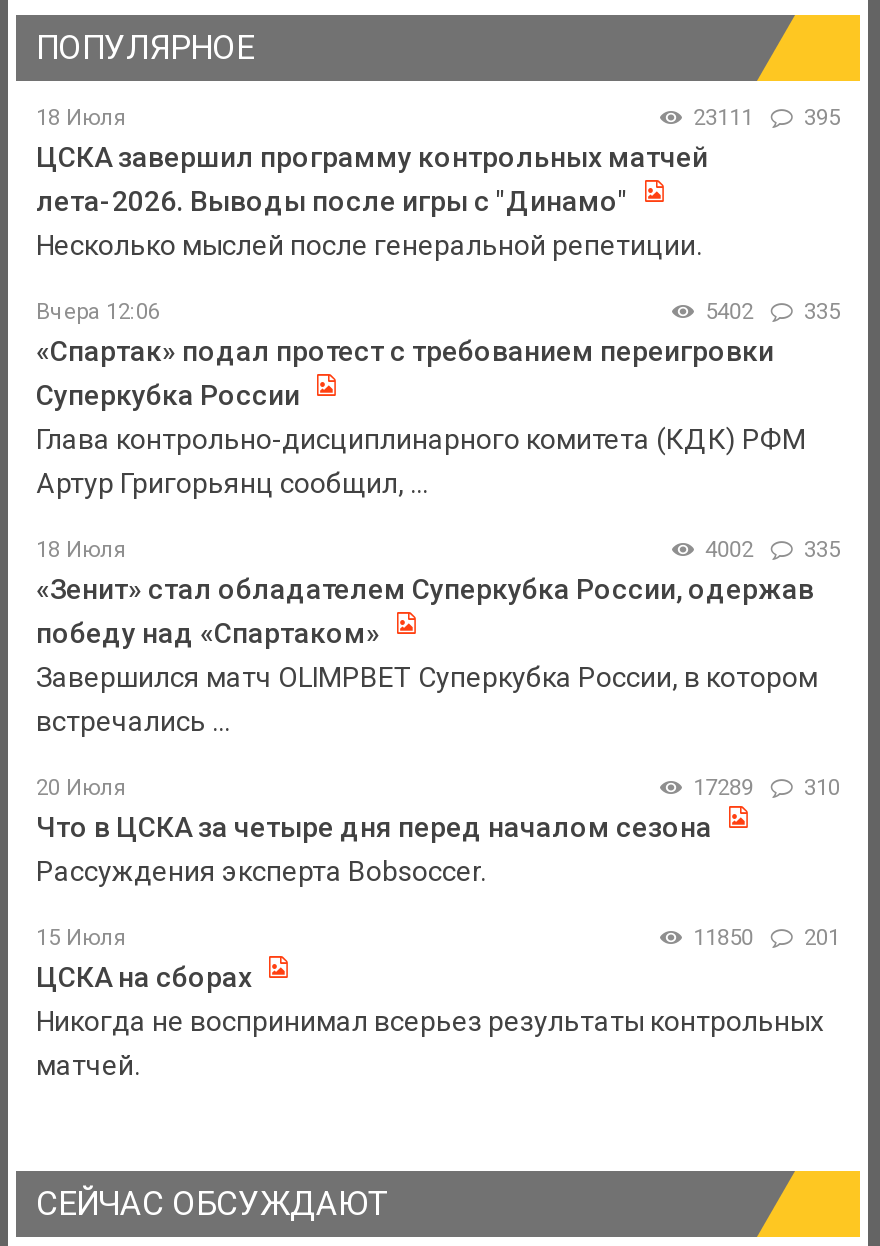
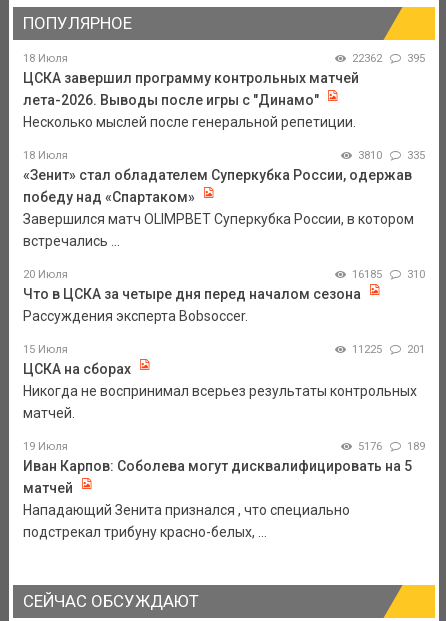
- 23111 395
+ 22362 395

- Вчера 12:06
- 5402
- 335
- «Спартак» подал протест с требованием переигровки
- Суперкубка России
- Глава контрольно-дисциплинарного комитета (КДК) РФМ
- Артур Григорьянц сообщил, ...

moved up: 18 Июля | 335 | «Зенит» стал обладателем Суперкубка России, одержав | ... | Никогда не воспринимал всерьез результаты контрольных | матчей.

- 4002 335
+ 3810 335

- 17289 310
+ 16185 310

- 11850 201
+ 11225 201

+ 19 Июля
+ 5176
+ 189
+ Иван Карпов: Соболева могут дисквалифицировать на 5
+ матчей
+ Нападающий Зенита признался , что специально
+ подстрекал трибуну красно-белых, ...
